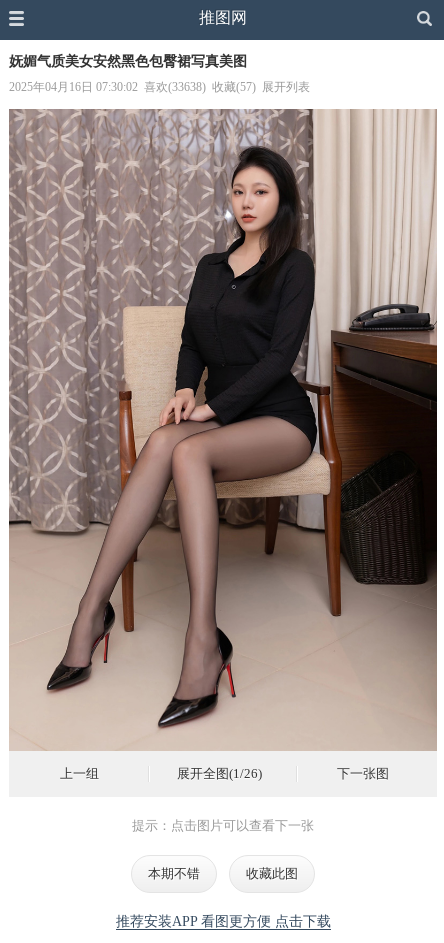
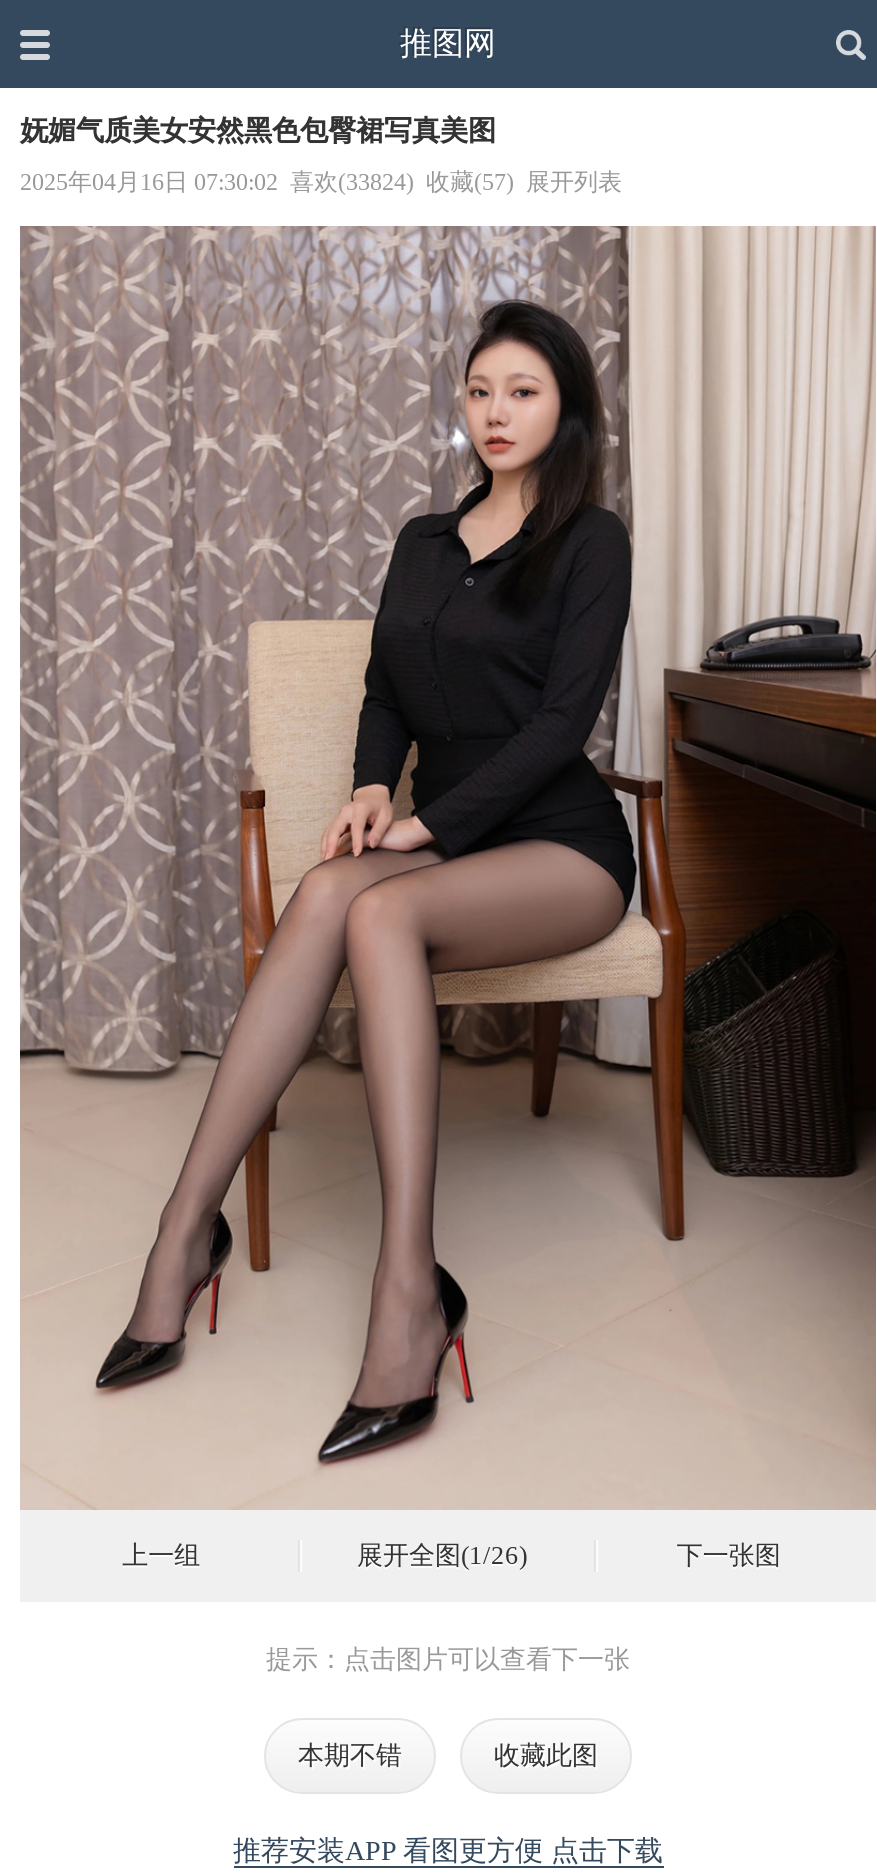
- 2025年04月16日 07:30:02 喜欢(33638) 收藏(57) 展开列表
+ 2025年04月16日 07:30:02 喜欢(33824) 收藏(57) 展开列表
